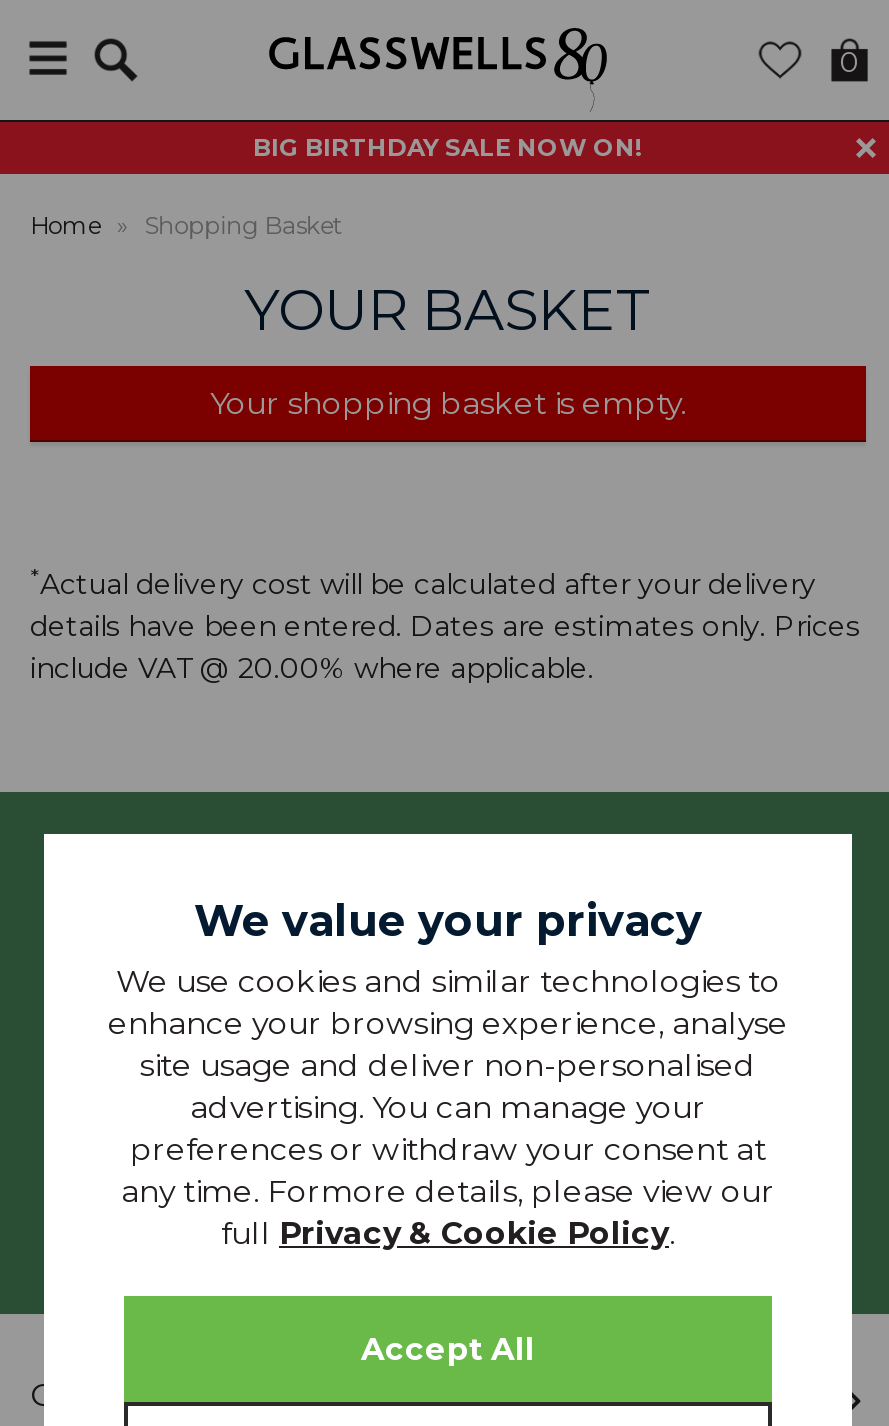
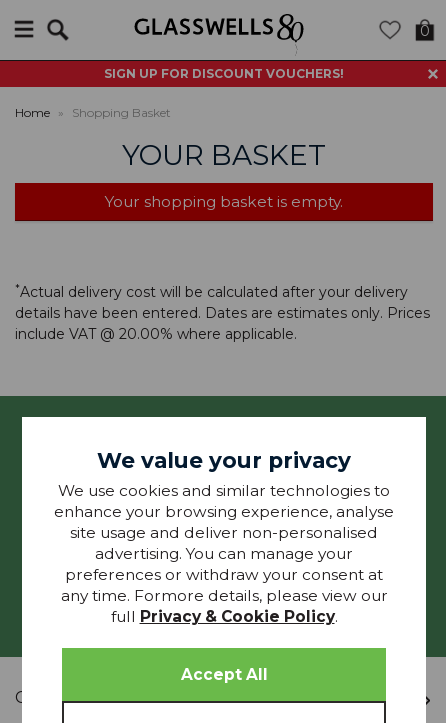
- BIG BIRTHDAY SALE NOW ON!
+ SIGN UP FOR DISCOUNT VOUCHERS!
